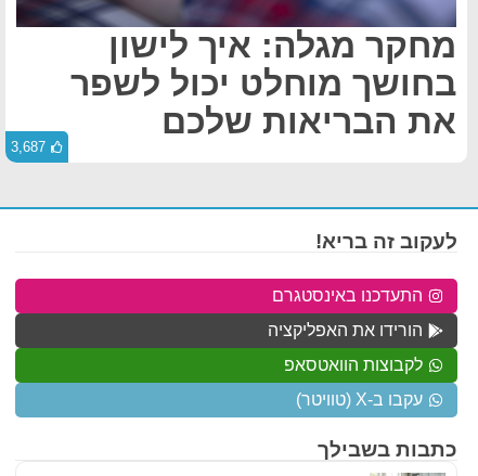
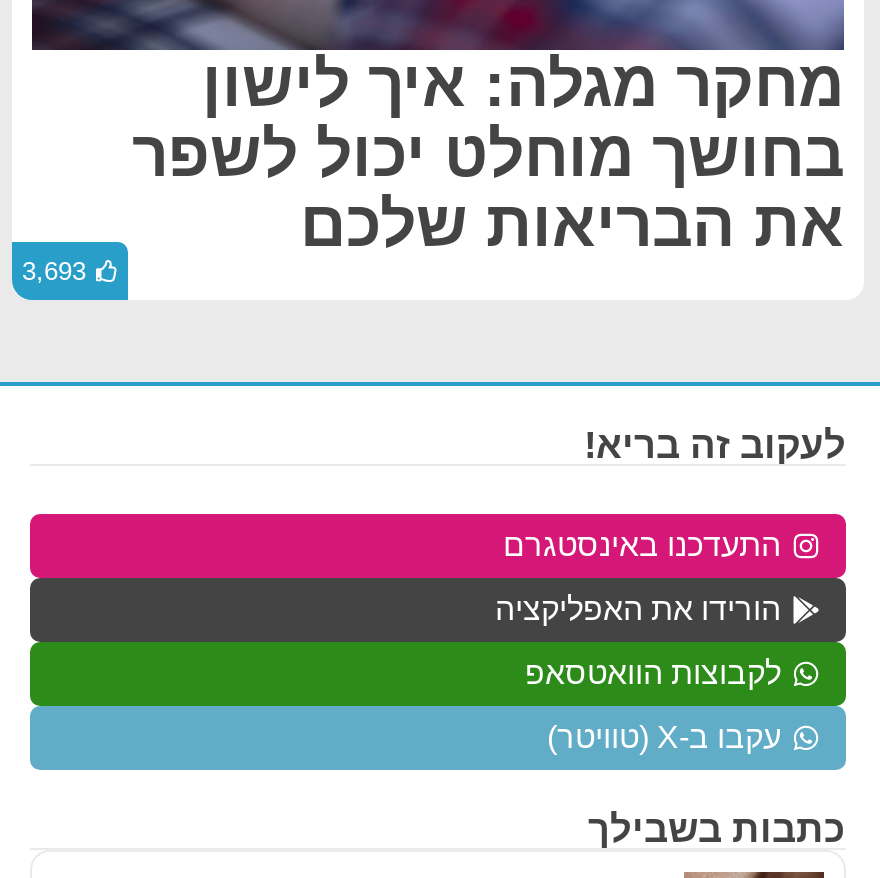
- 3,687
+ 3,693
